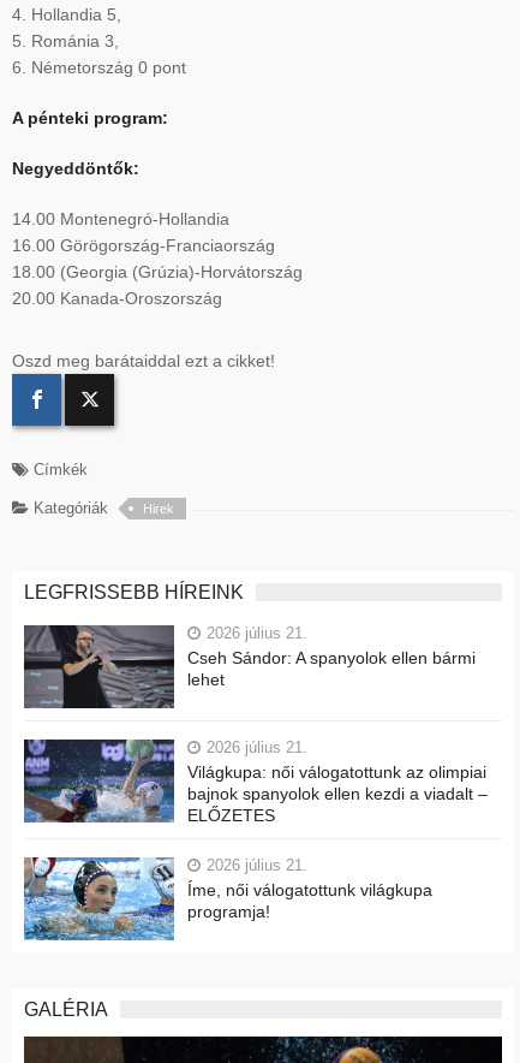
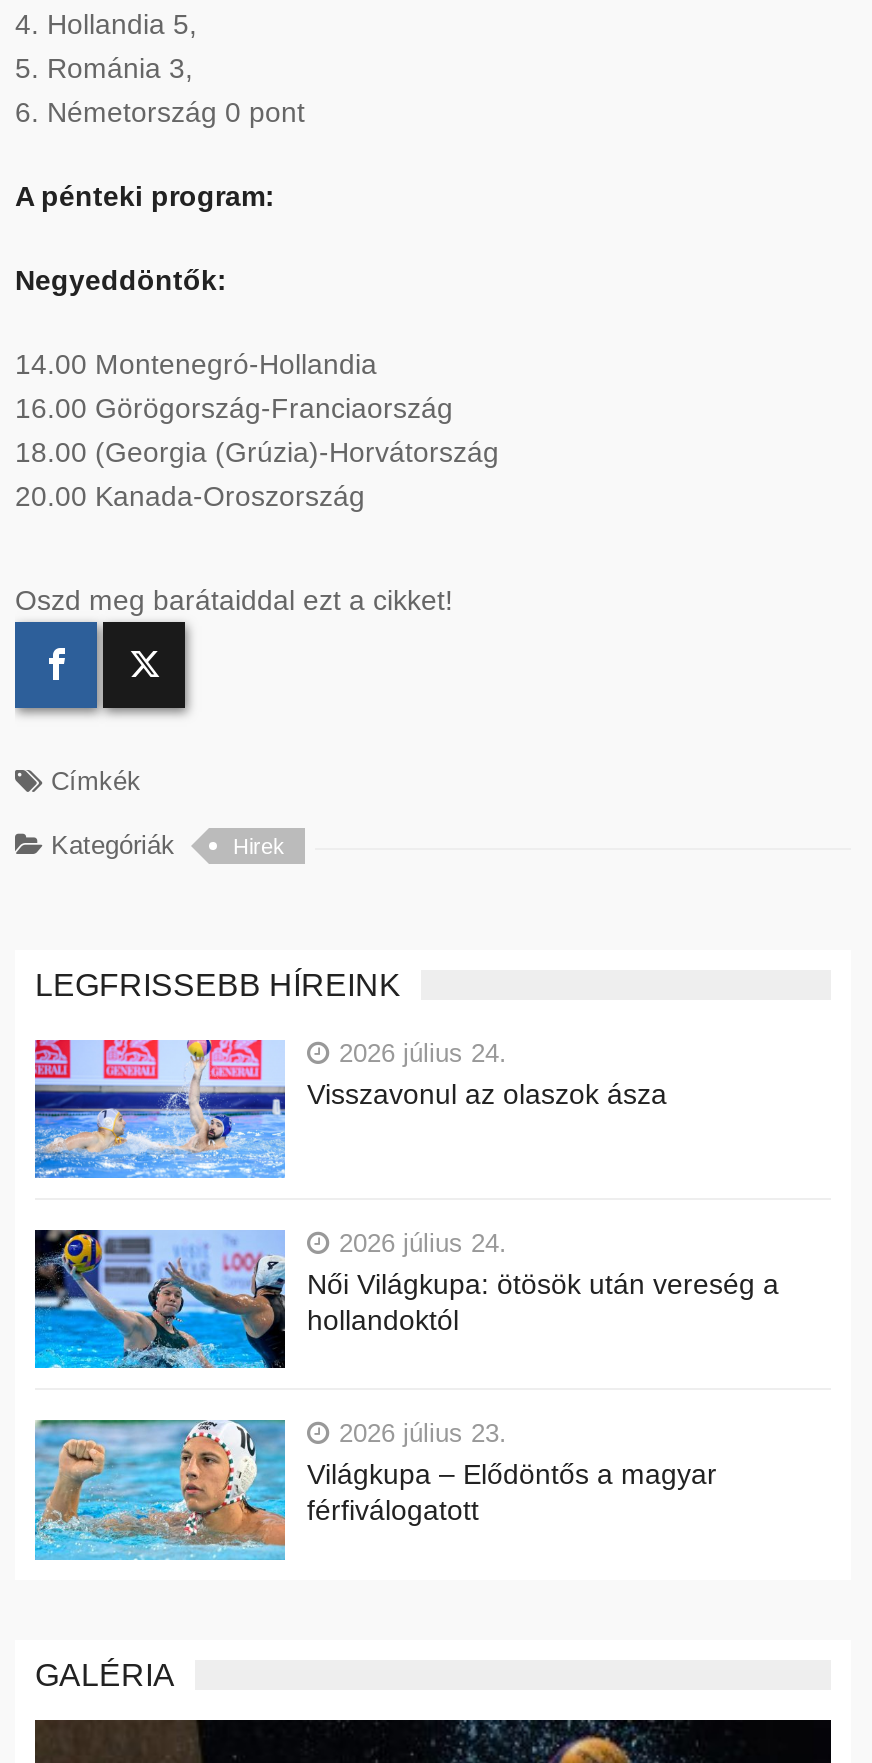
- [image]
- 2026 július 21.
- Cseh Sándor: A spanyolok ellen bármi
- lehet
+ [image]
+ 2026 július 24.
+ Visszavonul az olaszok ásza

- [image]
- 2026 július 21.
- Világkupa: női válogatottunk az olimpiai
- bajnok spanyolok ellen kezdi a viadalt –
- ELŐZETES
+ [image]
+ 2026 július 24.
+ Női Világkupa: ötösök után vereség a
+ hollandoktól

- [image]
- 2026 július 21.
- Íme, női válogatottunk világkupa
- programja!
+ [image]
+ 2026 július 23.
+ Világkupa – Elődöntős a magyar
+ férfiválogatott
